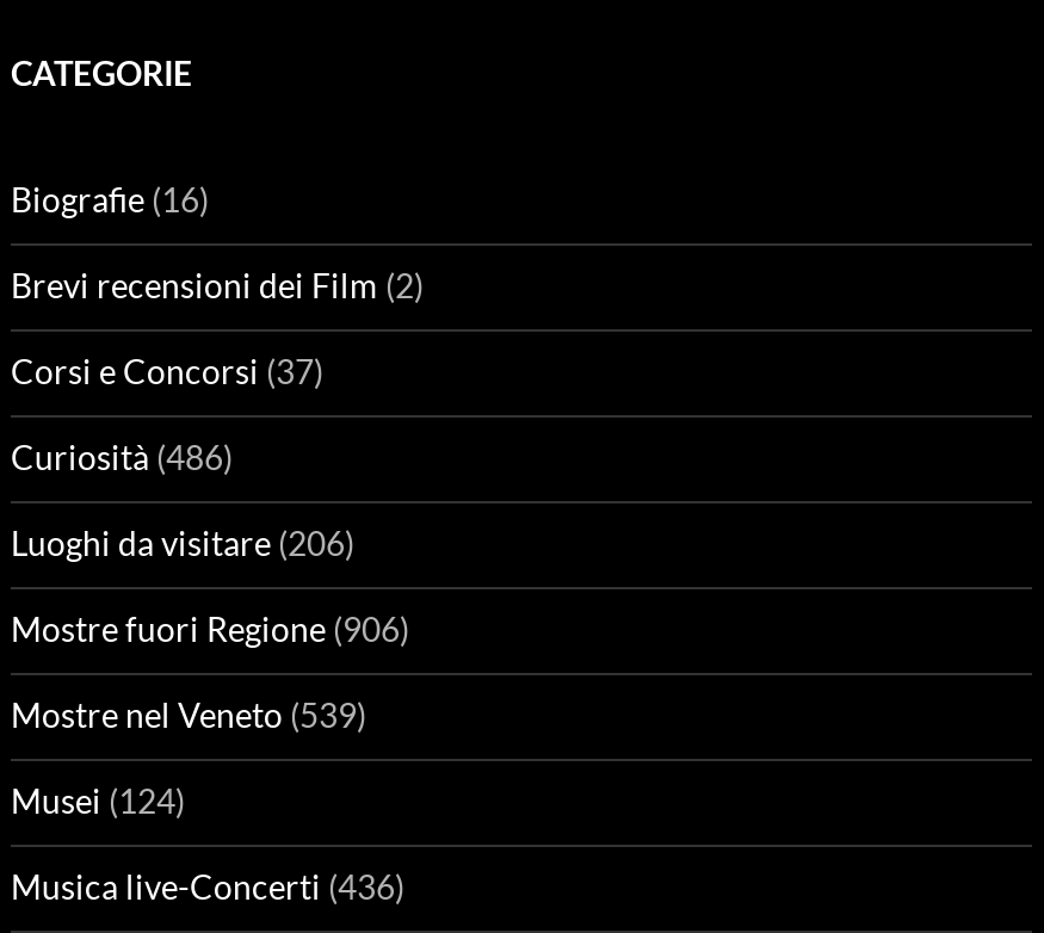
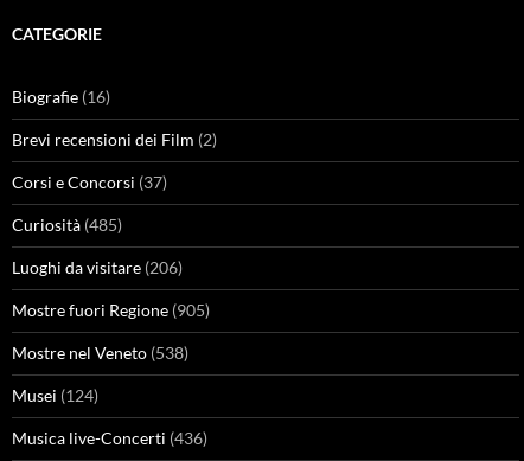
- Curiosità (486)
+ Curiosità (485)

- Mostre fuori Regione (906)
+ Mostre fuori Regione (905)

- Mostre nel Veneto (539)
+ Mostre nel Veneto (538)
